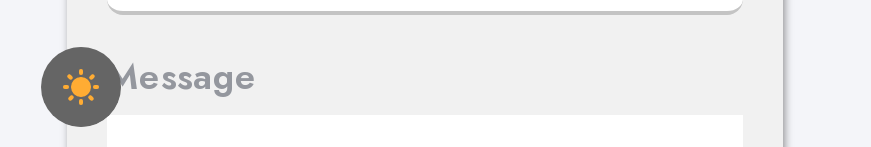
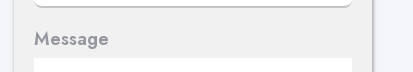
- [image]
